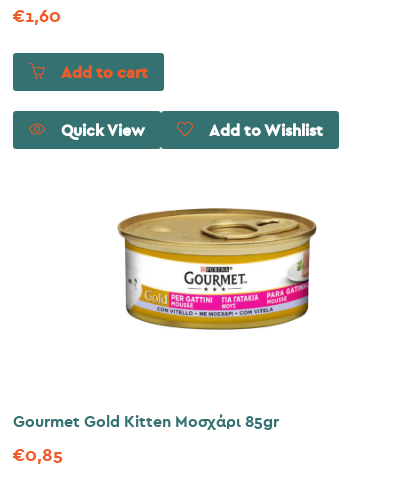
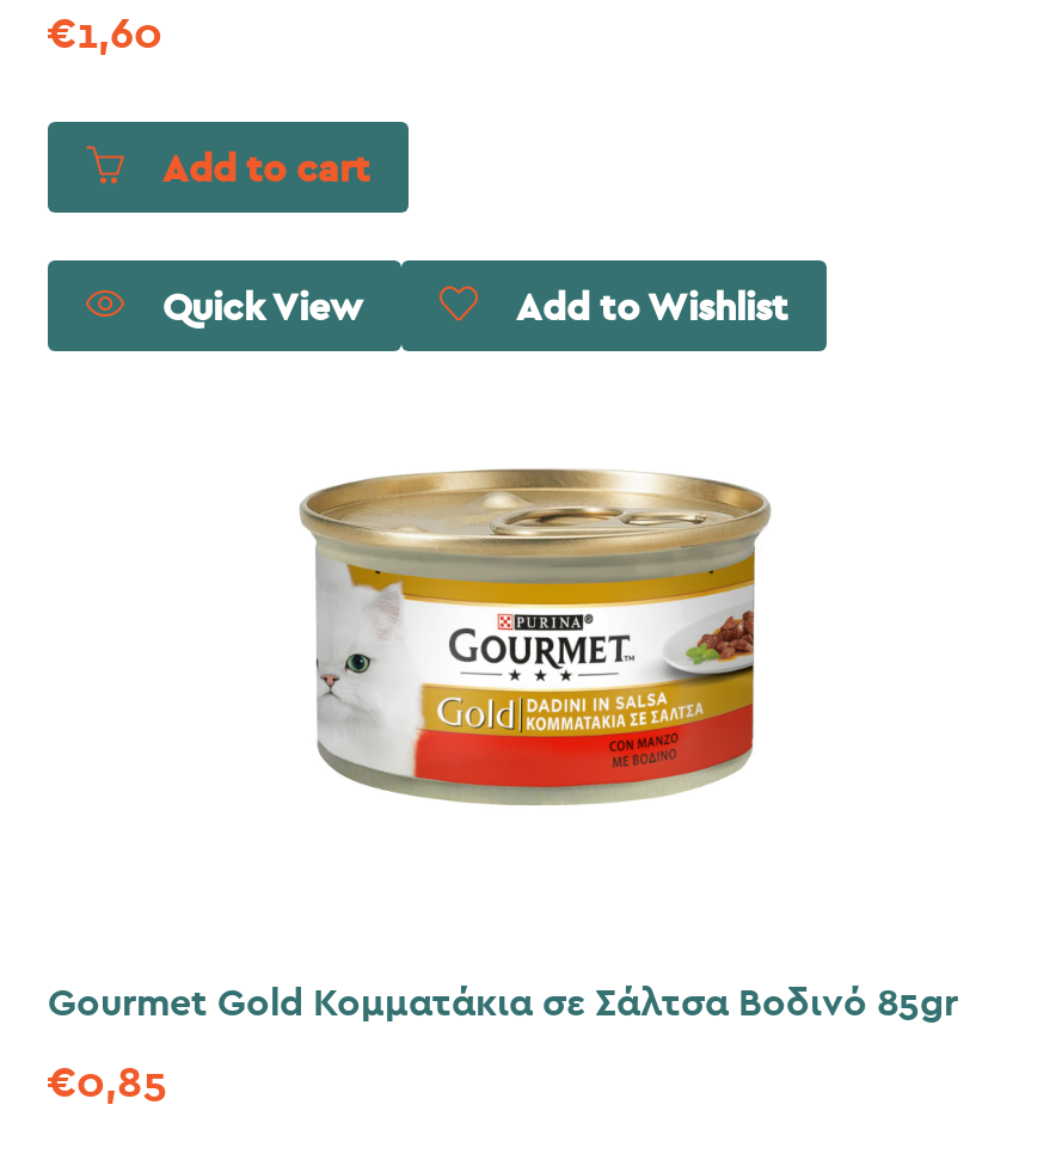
- [image]
+ [image]

- Gourmet Gold Kitten Μοσχάρι 85gr
+ Gourmet Gold Κομματάκια σε Σάλτσα Βοδινό 85gr
